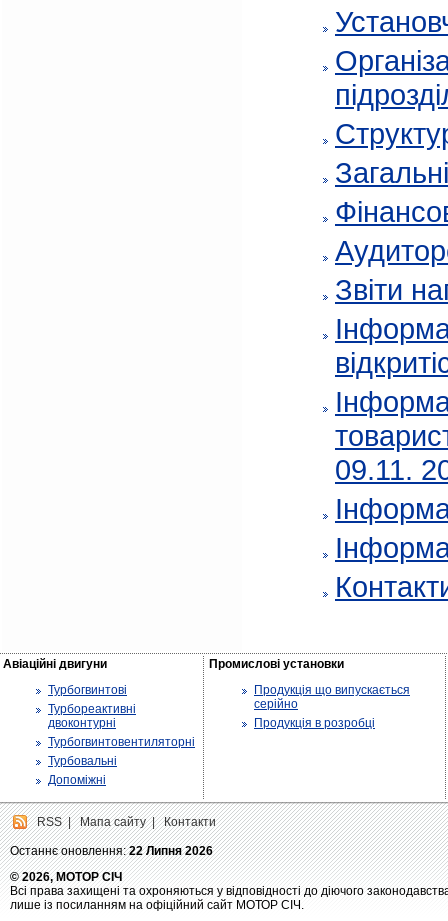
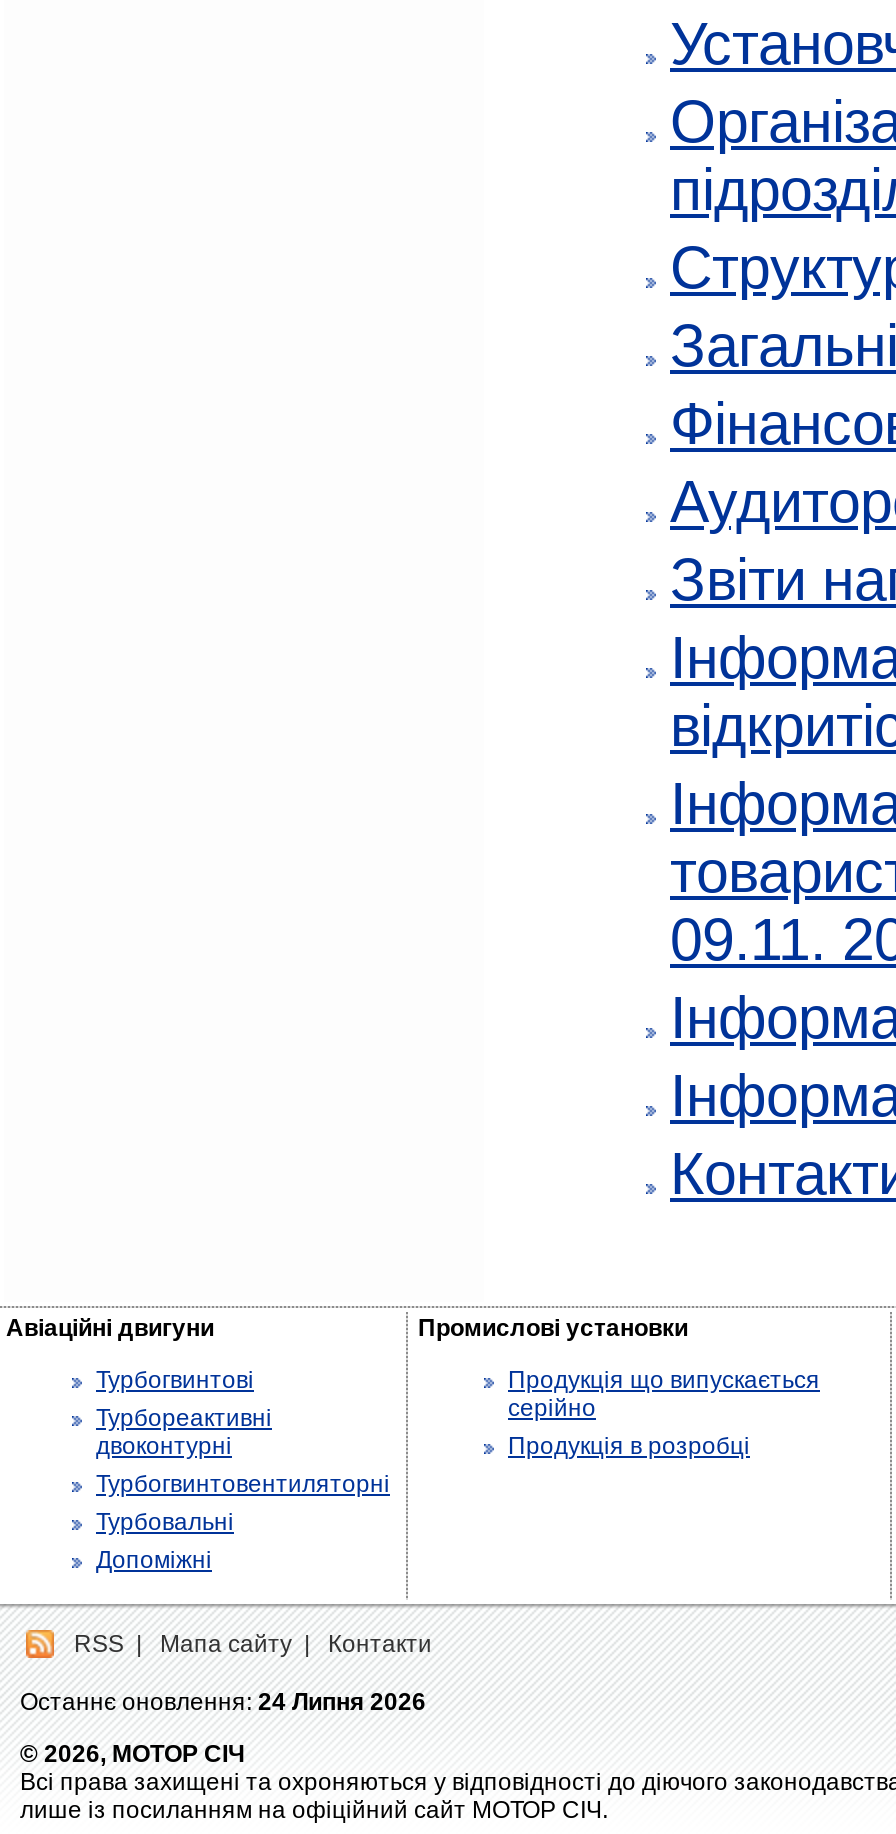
- Останнє оновлення: 22 Липня 2026
+ Останнє оновлення: 24 Липня 2026
